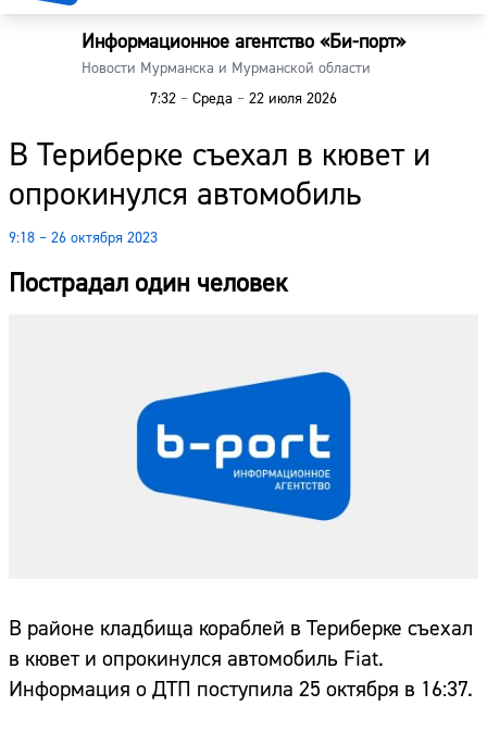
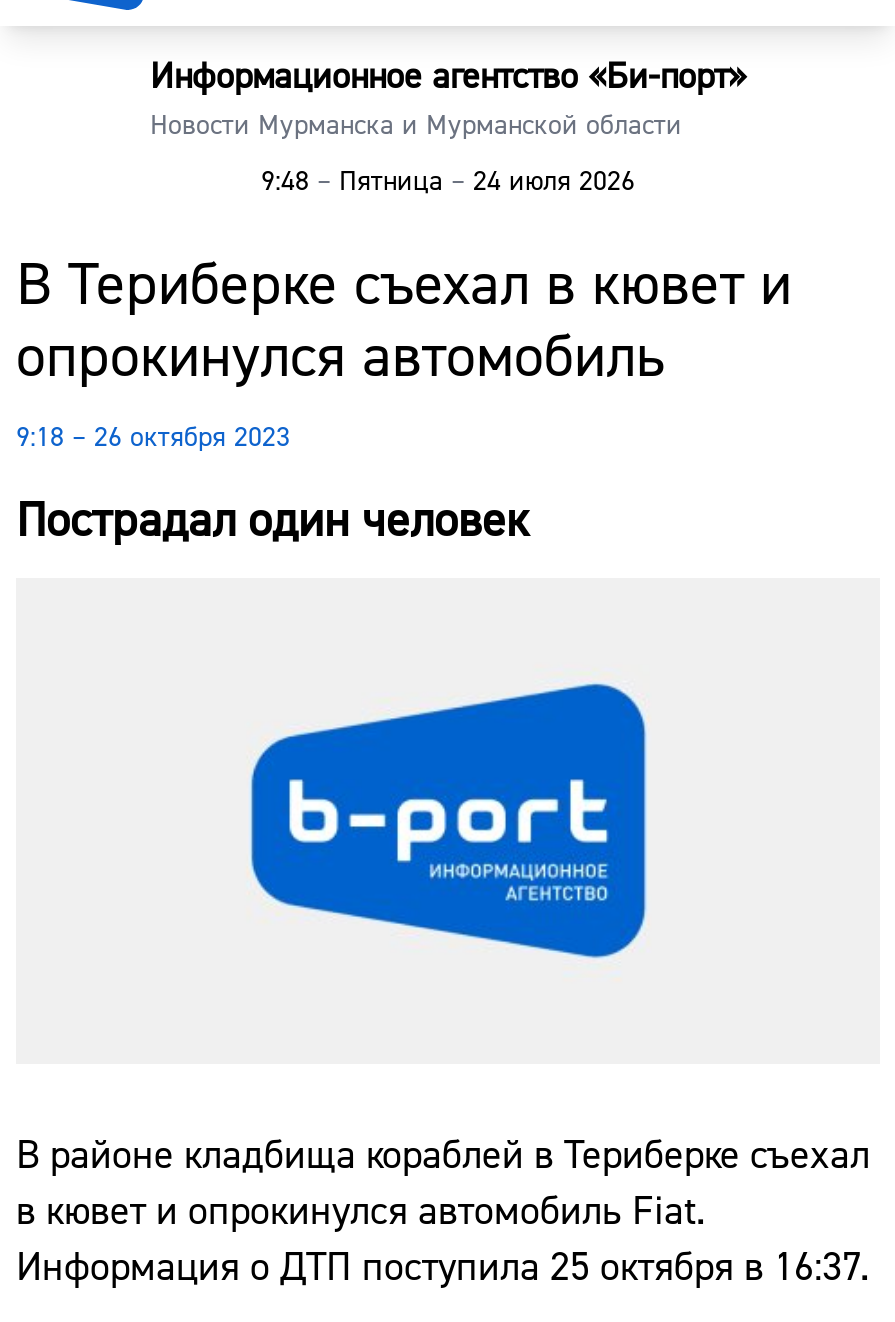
- 7:32 – Среда – 22 июля 2026
+ 9:48 – Пятница – 24 июля 2026
